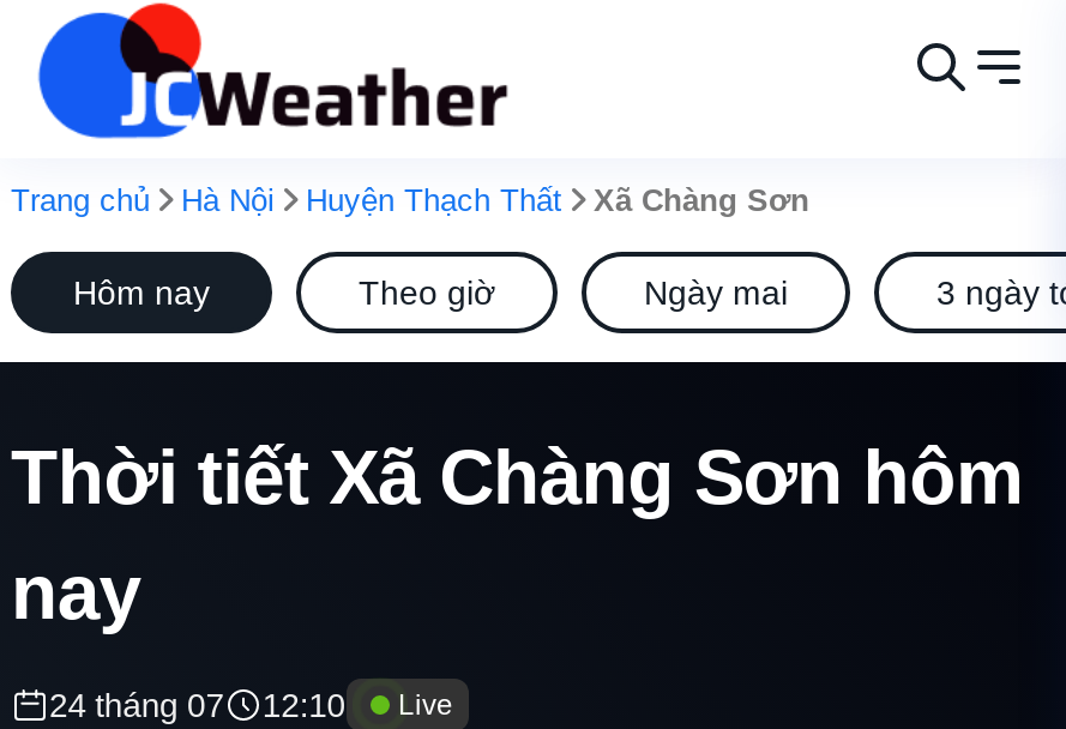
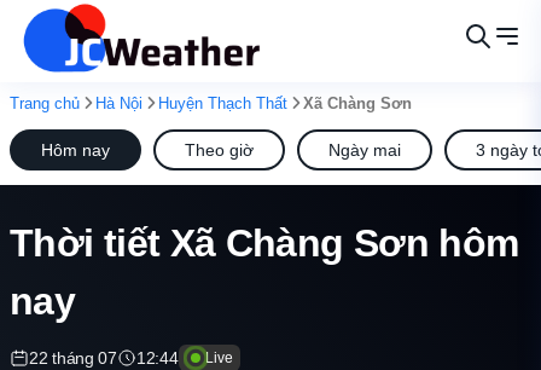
- 24 tháng 07
+ 22 tháng 07

- 12:10
+ 12:44
